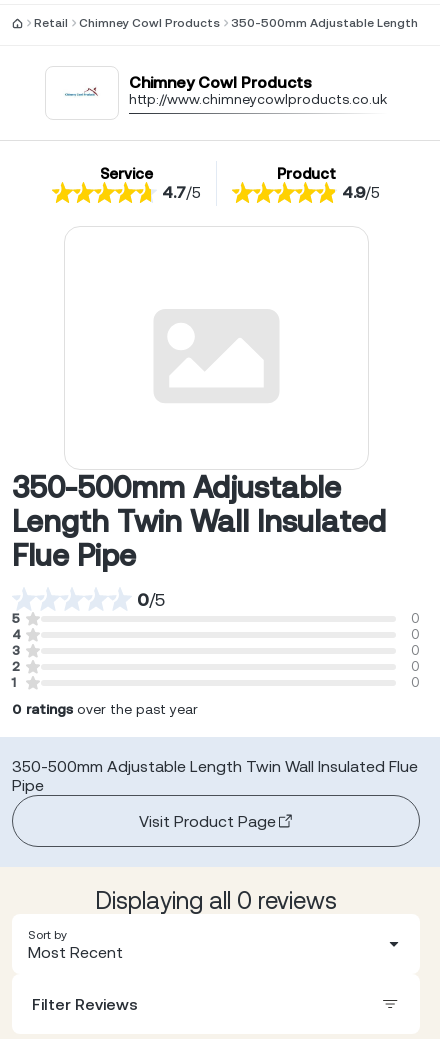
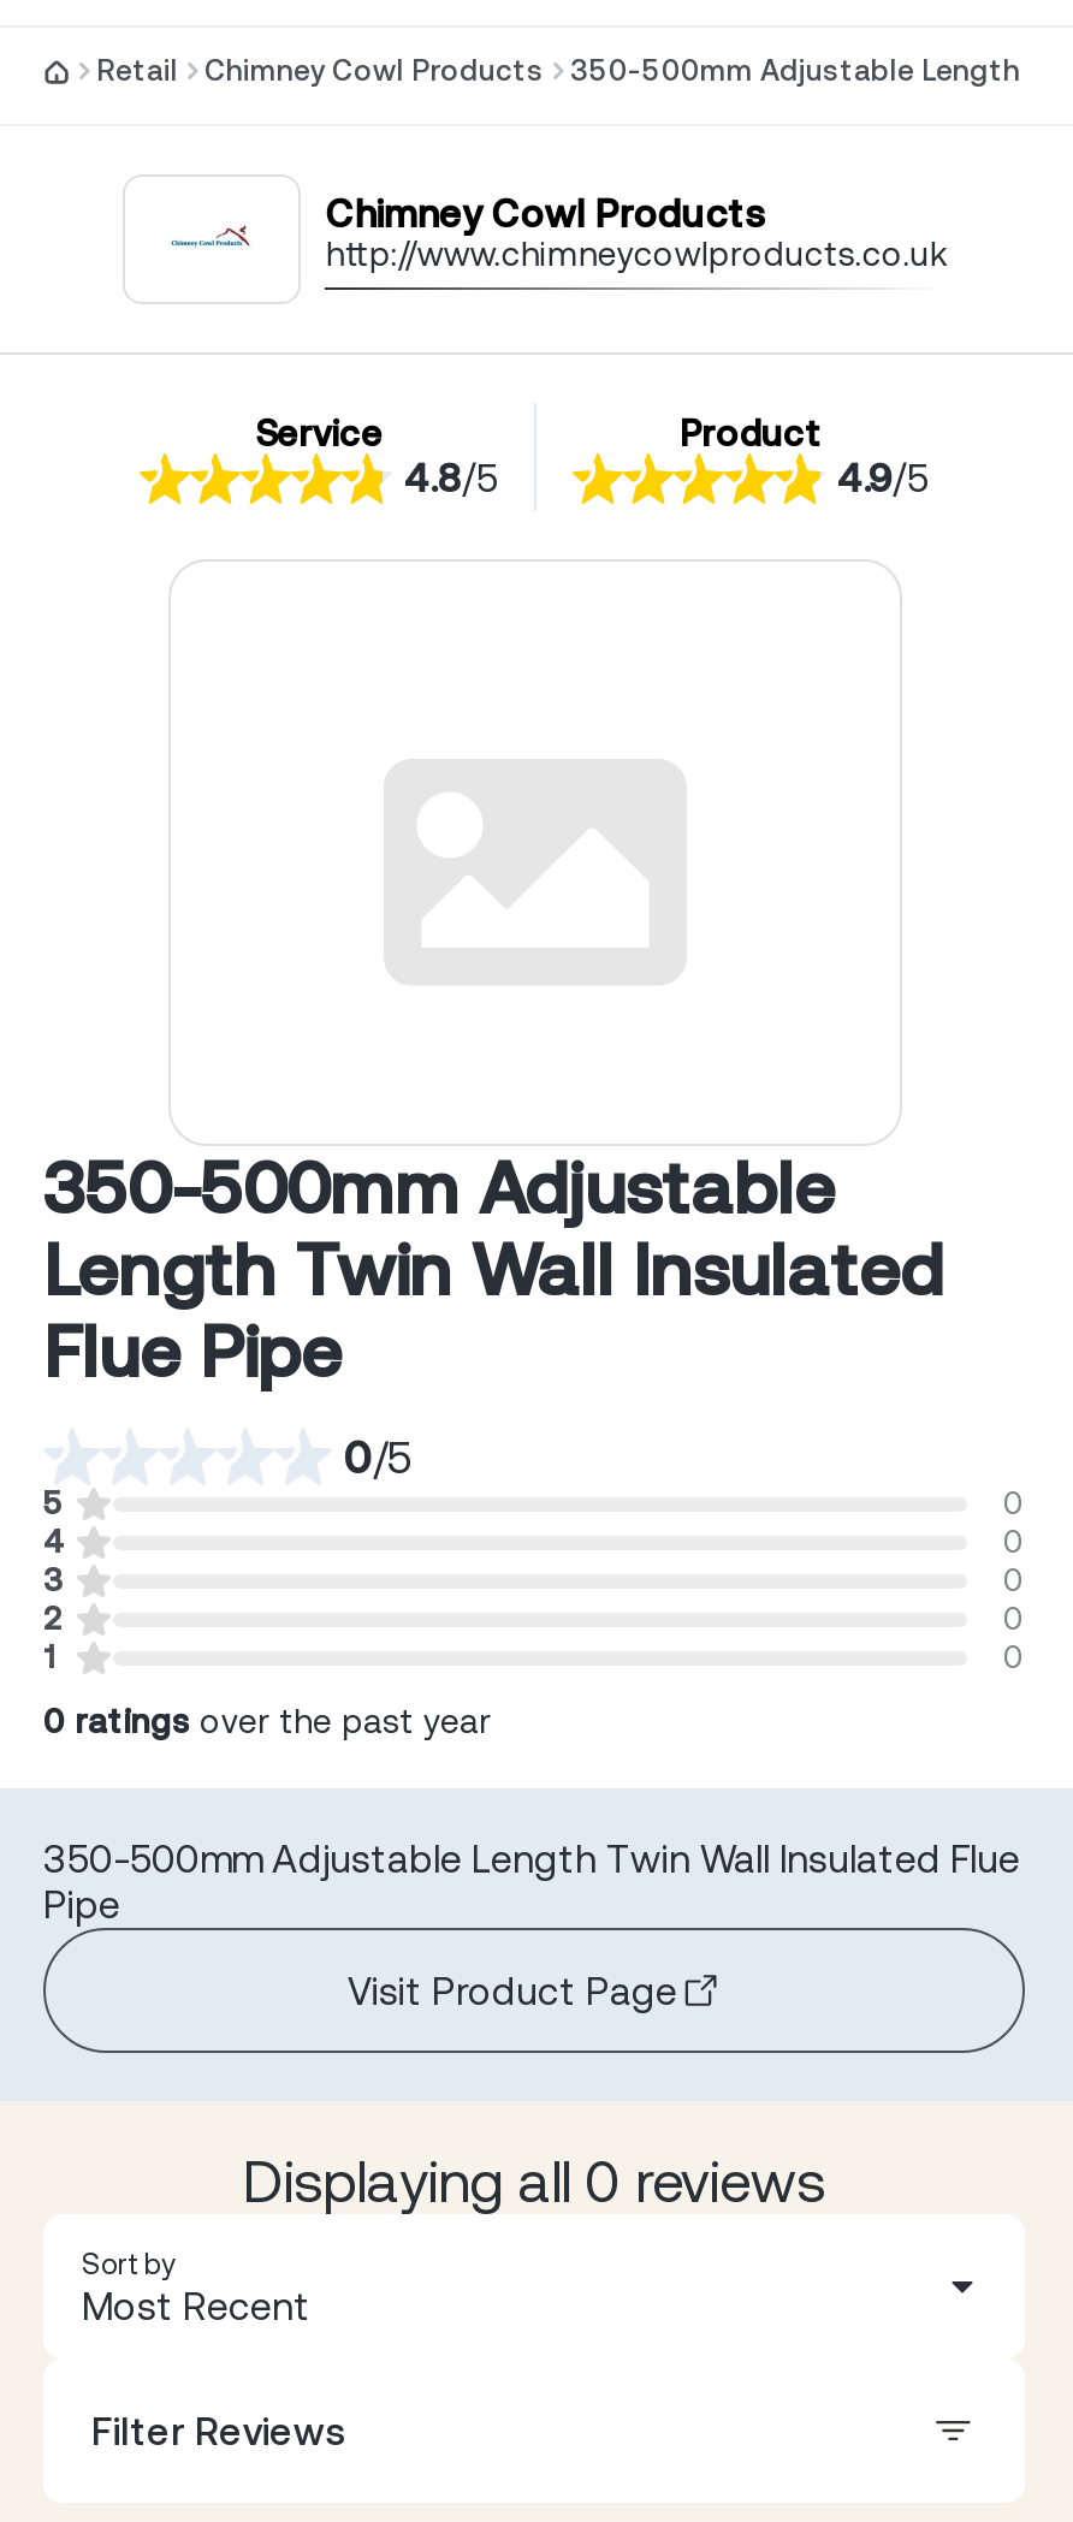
- 4.7/5
+ 4.8/5
